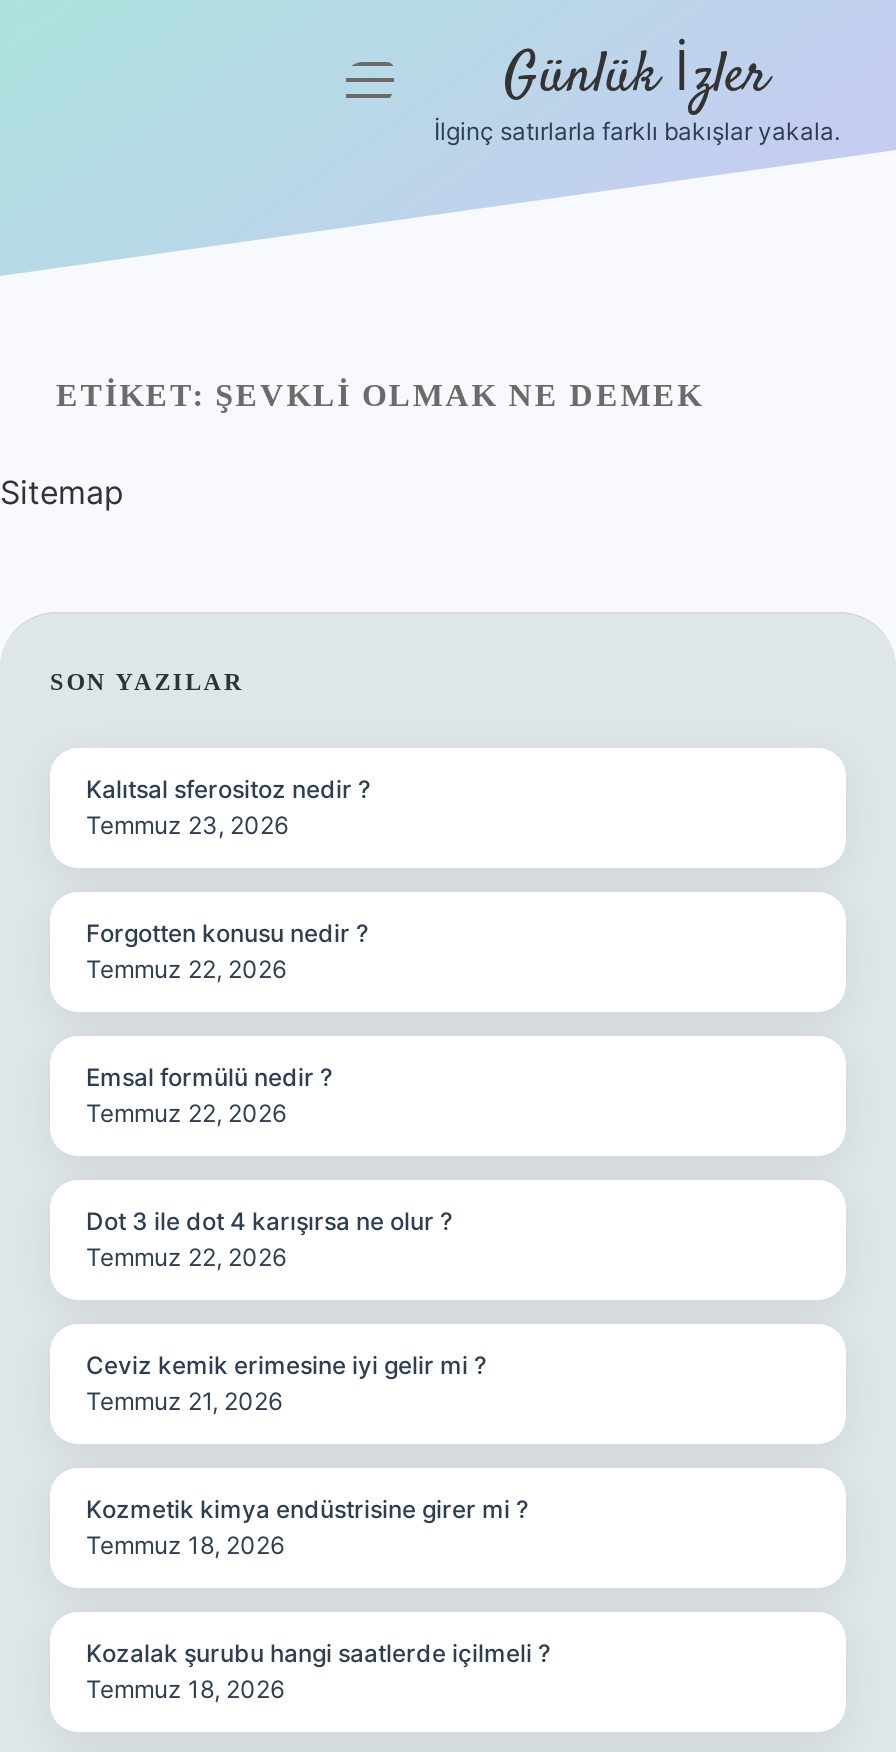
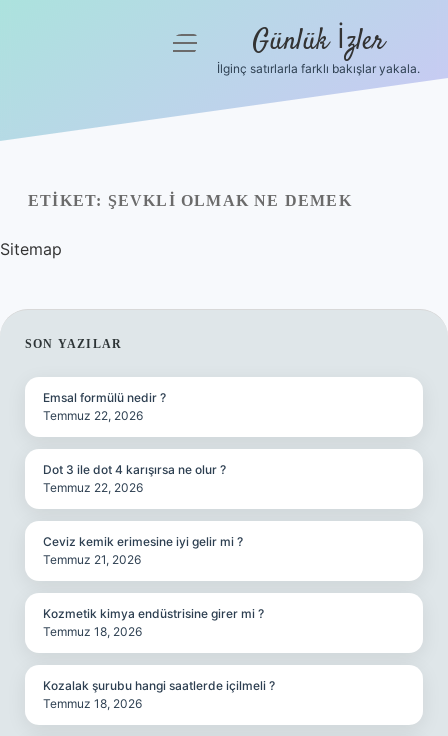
- Kalıtsal sferositoz nedir ?
- Temmuz 23, 2026

- Forgotten konusu nedir ?
- Temmuz 22, 2026
